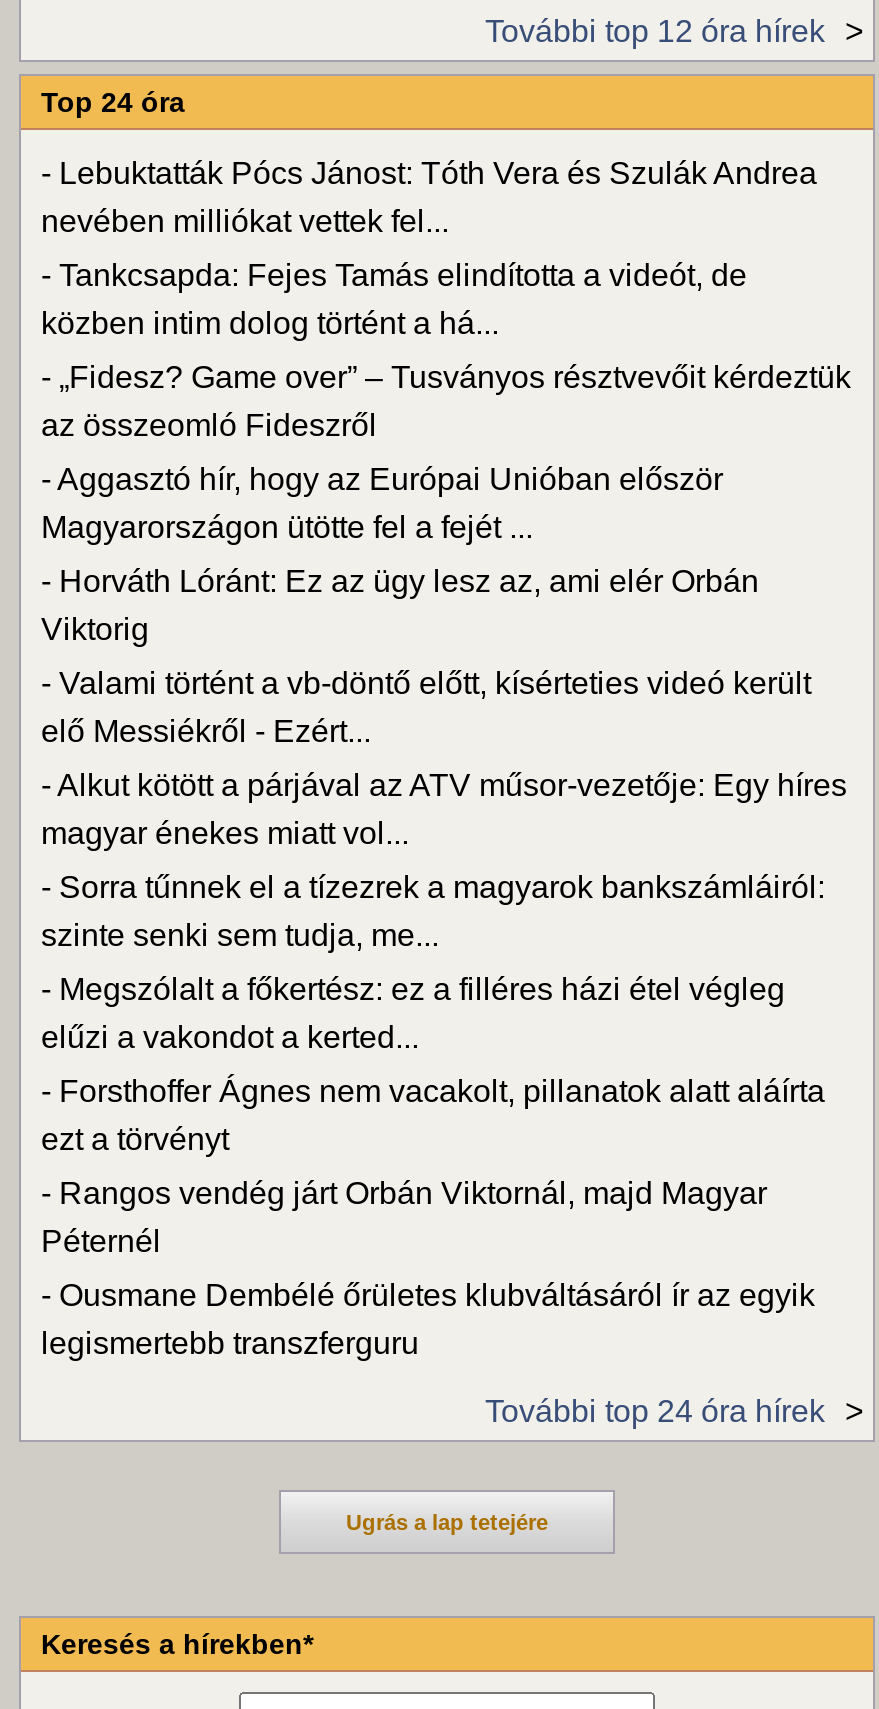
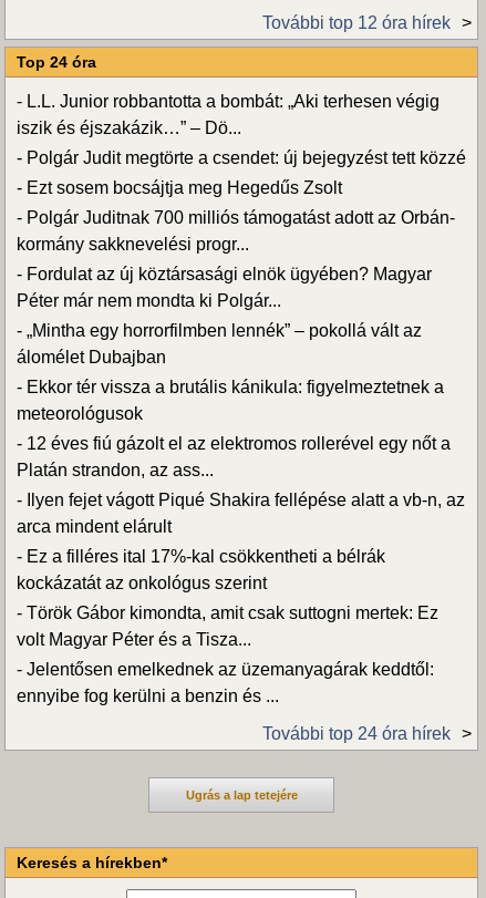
- - Lebuktatták Pócs Jánost: Tóth Vera és Szulák Andrea
- nevében milliókat vettek fel...
+ - L.L. Junior robbantotta a bombát: „Aki terhesen végig
+ iszik és éjszakázik…” – Dö...

- - Tankcsapda: Fejes Tamás elindította a videót, de
- közben intim dolog történt a há...
+ - Polgár Judit megtörte a csendet: új bejegyzést tett közzé

- - „Fidesz? Game over” – Tusványos résztvevőit kérdeztük
- az összeomló Fideszről
+ - Ezt sosem bocsájtja meg Hegedűs Zsolt

- - Aggasztó hír, hogy az Európai Unióban először
- Magyarországon ütötte fel a fejét ...
+ - Polgár Juditnak 700 milliós támogatást adott az Orbán-
+ kormány sakknevelési progr...

- - Horváth Lóránt: Ez az ügy lesz az, ami elér Orbán
- Viktorig
+ - Fordulat az új köztársasági elnök ügyében? Magyar
+ Péter már nem mondta ki Polgár...

- - Valami történt a vb-döntő előtt, kísérteties videó került
- elő Messiékről - Ezért...
+ - „Mintha egy horrorfilmben lennék” – pokollá vált az
+ álomélet Dubajban

- - Alkut kötött a párjával az ATV műsor-vezetője: Egy híres
- magyar énekes miatt vol...
+ - Ekkor tér vissza a brutális kánikula: figyelmeztetnek a
+ meteorológusok

- - Sorra tűnnek el a tízezrek a magyarok bankszámláiról:
- szinte senki sem tudja, me...
+ - 12 éves fiú gázolt el az elektromos rollerével egy nőt a
+ Platán strandon, az ass...

- - Megszólalt a főkertész: ez a filléres házi étel végleg
- elűzi a vakondot a kerted...
+ - Ilyen fejet vágott Piqué Shakira fellépése alatt a vb-n, az
+ arca mindent elárult

- - Forsthoffer Ágnes nem vacakolt, pillanatok alatt aláírta
- ezt a törvényt
+ - Ez a filléres ital 17%-kal csökkentheti a bélrák
+ kockázatát az onkológus szerint

- - Rangos vendég járt Orbán Viktornál, majd Magyar
- Péternél
+ - Török Gábor kimondta, amit csak suttogni mertek: Ez
+ volt Magyar Péter és a Tisza...

- - Ousmane Dembélé őrületes klubváltásáról ír az egyik
- legismertebb transzferguru
+ - Jelentősen emelkednek az üzemanyagárak keddtől:
+ ennyibe fog kerülni a benzin és ...
